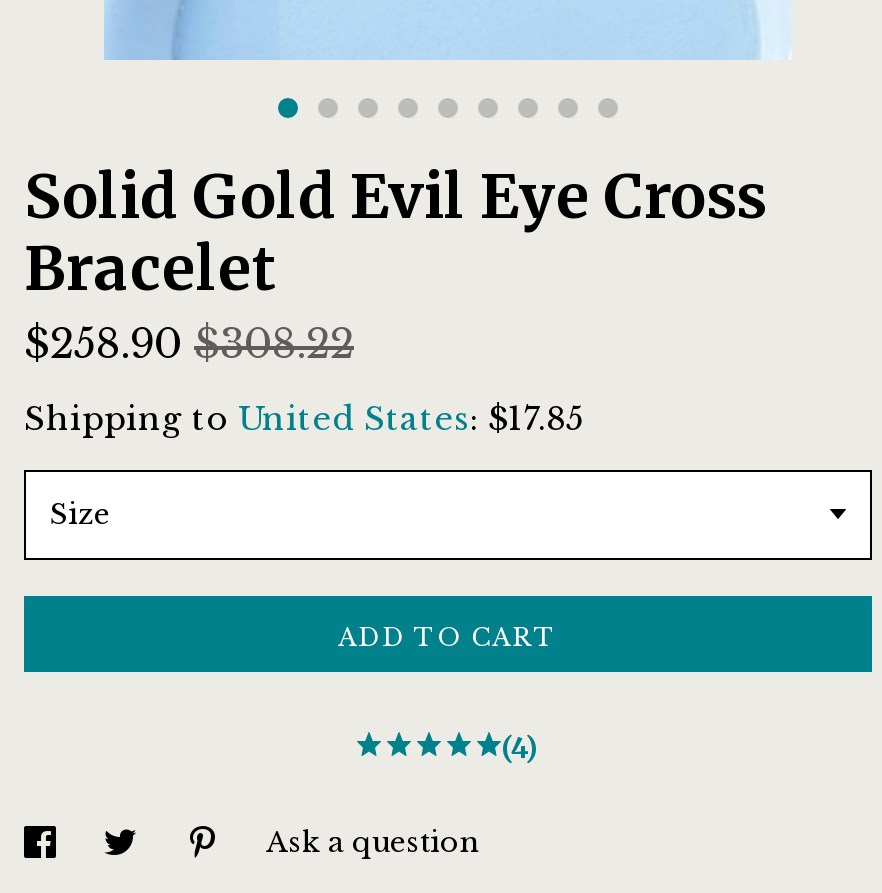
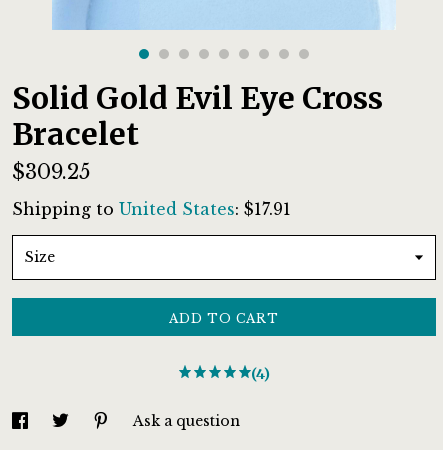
- $258.90 $308.22
+ $309.25

- Shipping to United States: $17.85
+ Shipping to United States: $17.91
